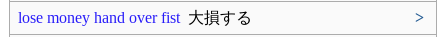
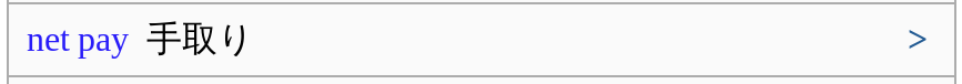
- lose money hand over fist大損する
+ net pay手取り
